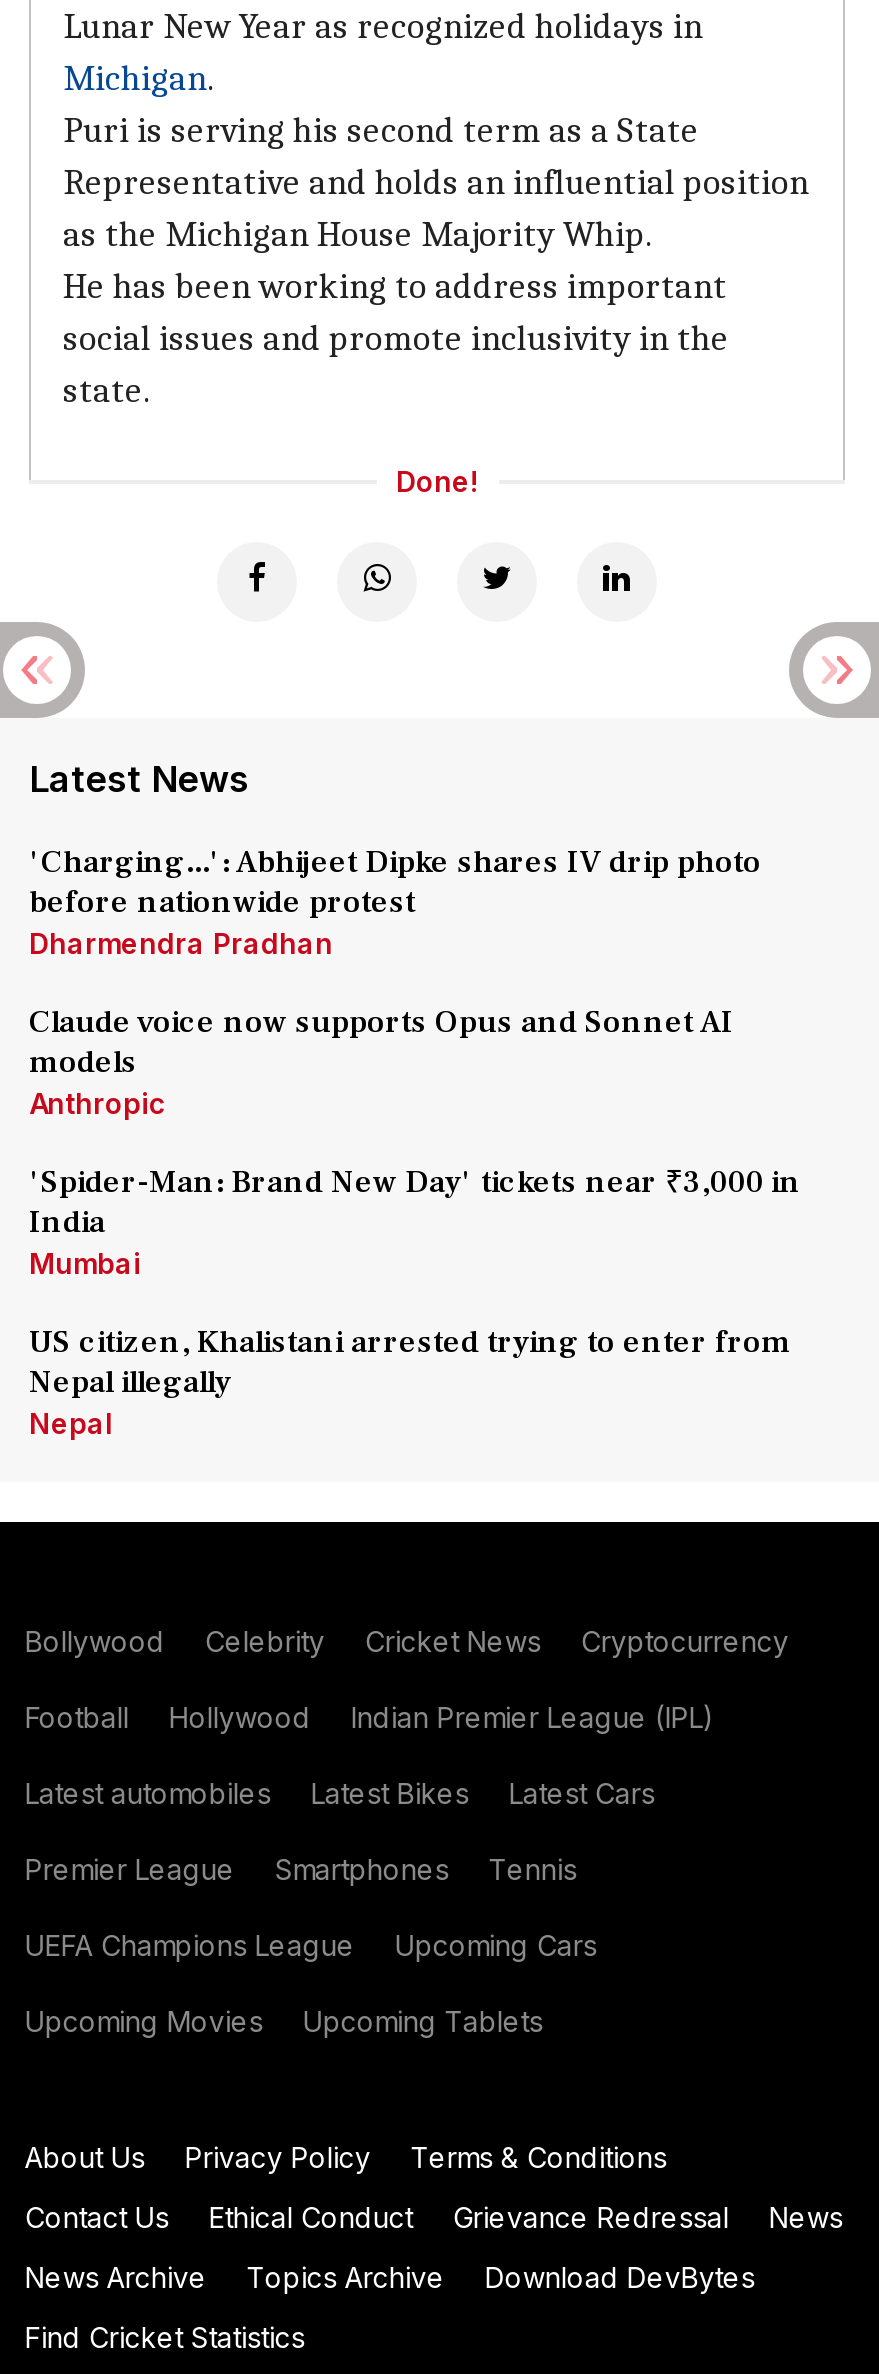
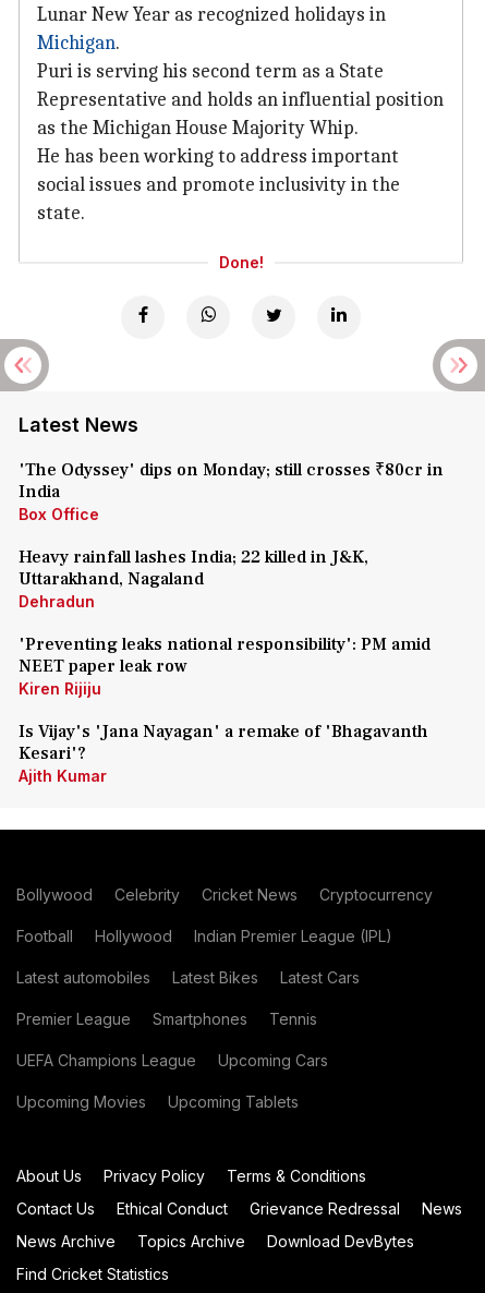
- 'Charging...': Abhijeet Dipke shares IV drip photo
- before nationwide protest
- Dharmendra Pradhan
- Claude voice now supports Opus and Sonnet AI
- models
- Anthropic
- 'Spider-Man: Brand New Day' tickets near ₹3,000 in
+ 'The Odyssey' dips on Monday; still crosses ₹80cr in

moved up: India

- Mumbai
- US citizen, Khalistani arrested trying to enter from
- Nepal illegally
- Nepal
+ Box Office
+ Heavy rainfall lashes India; 22 killed in J&K,
+ Uttarakhand, Nagaland
+ Dehradun
+ 'Preventing leaks national responsibility': PM amid
+ NEET paper leak row
+ Kiren Rijiju
+ Is Vijay's 'Jana Nayagan' a remake of 'Bhagavanth
+ Kesari'?
+ Ajith Kumar
